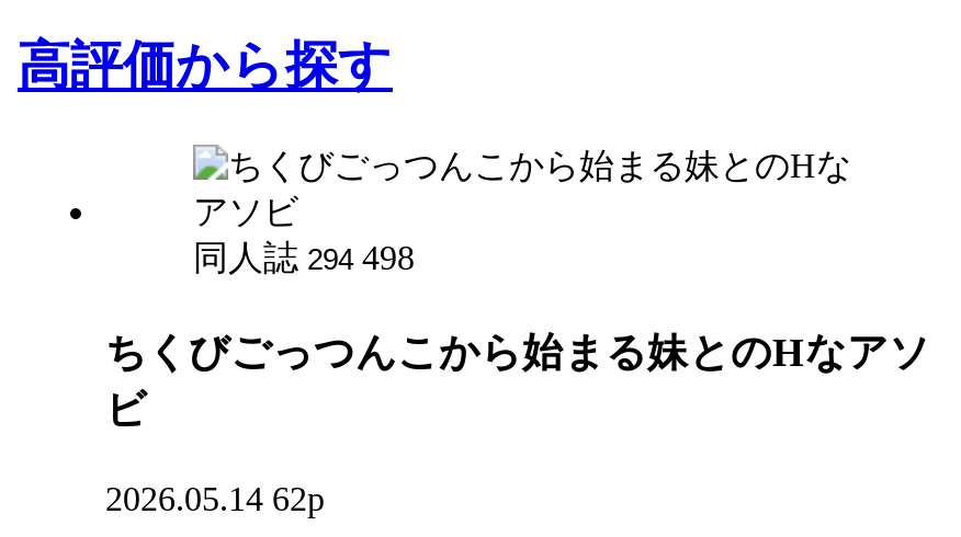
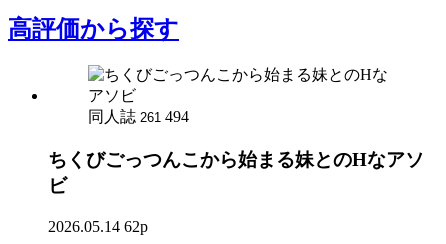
- 同人誌 294 498
+ 同人誌 261 494
